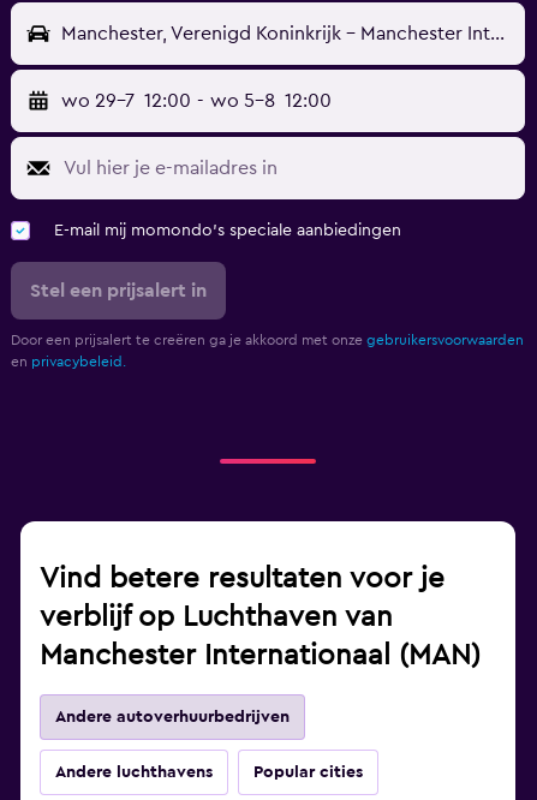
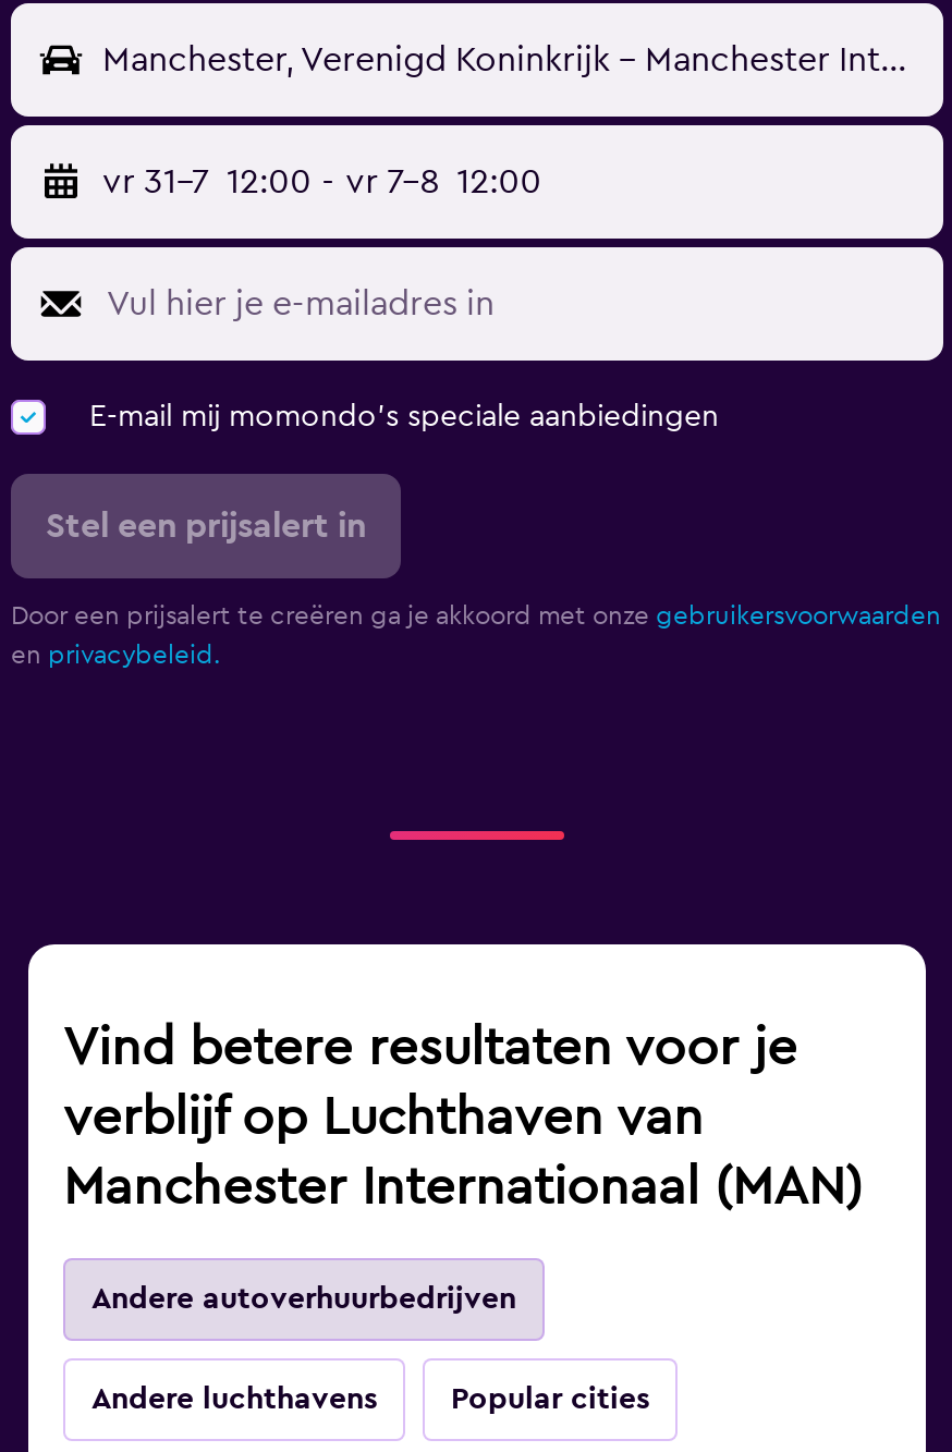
- wo 29-7 12:00 - wo 5-8 12:00
+ vr 31-7 12:00 - vr 7-8 12:00
